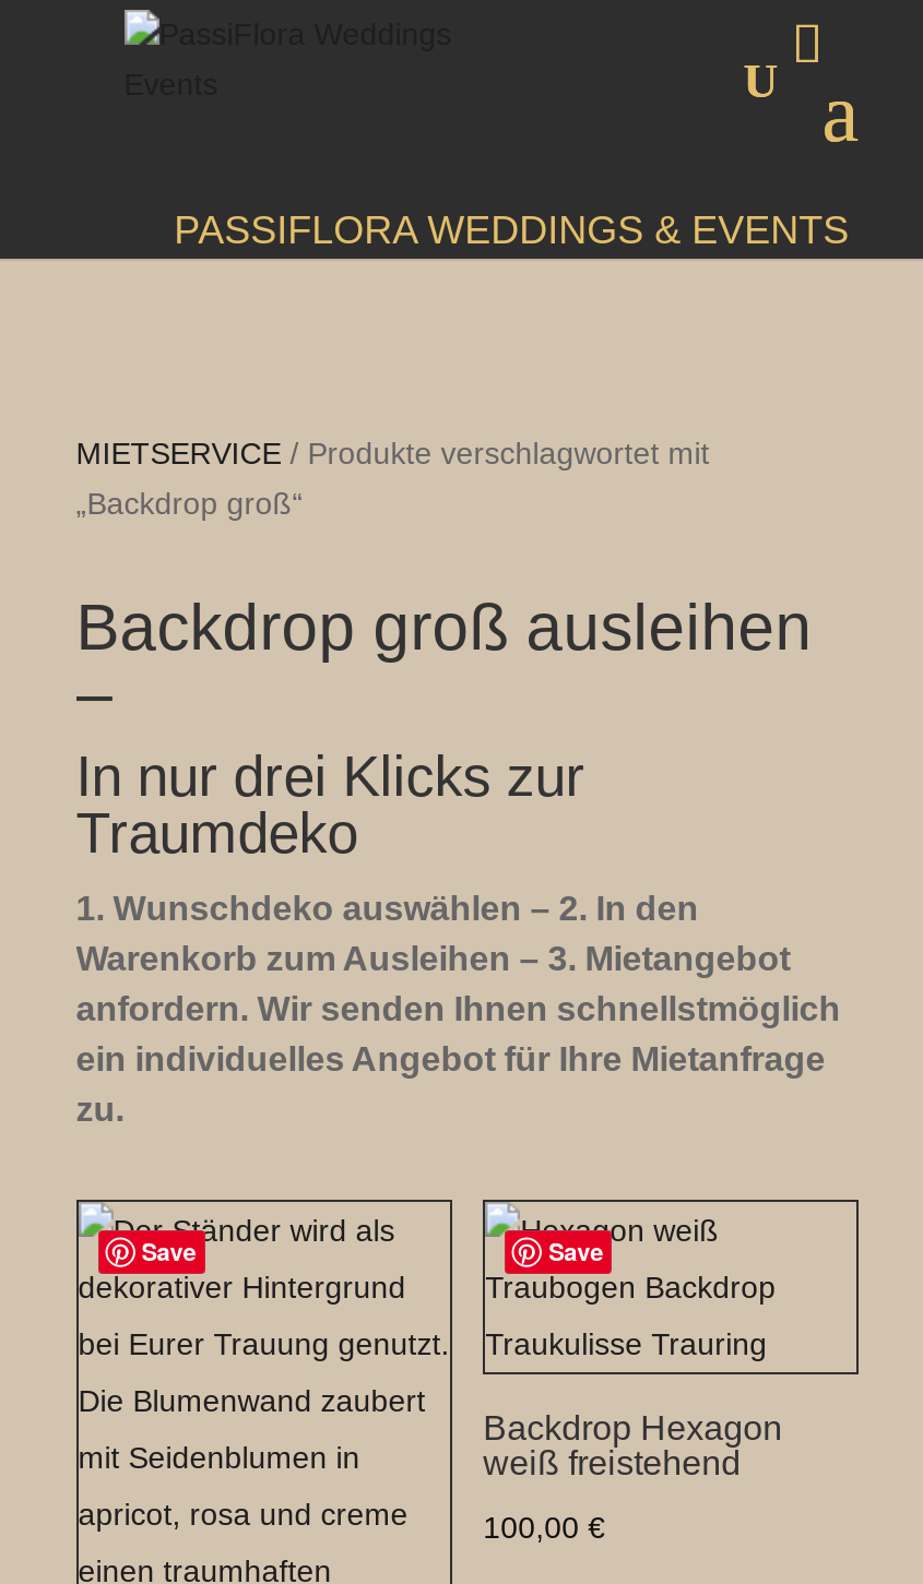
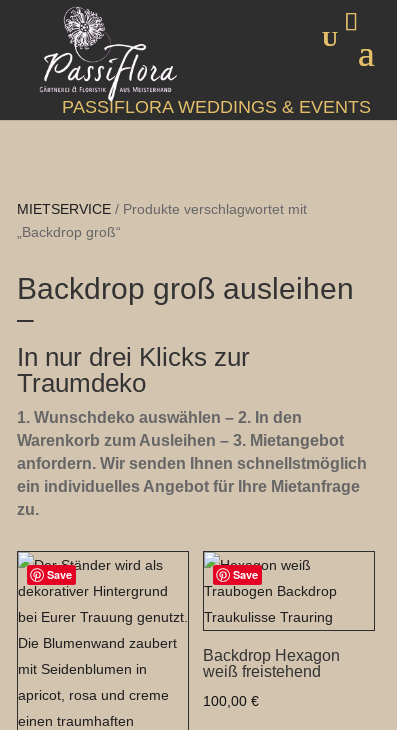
+ [image]
